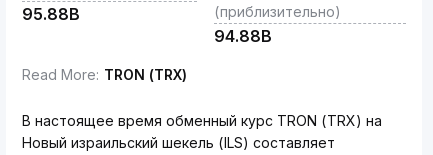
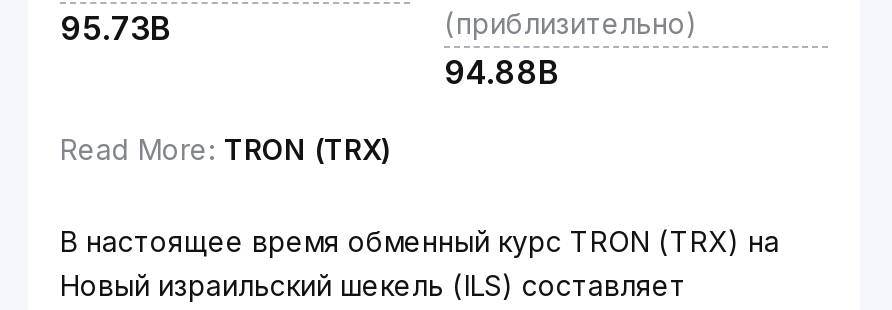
- 95.88B
+ 95.73B
